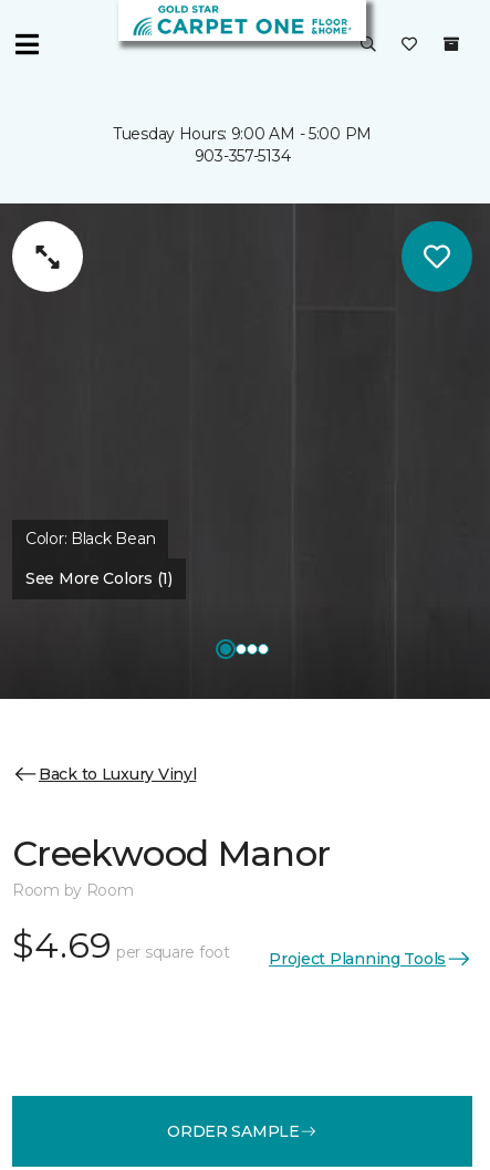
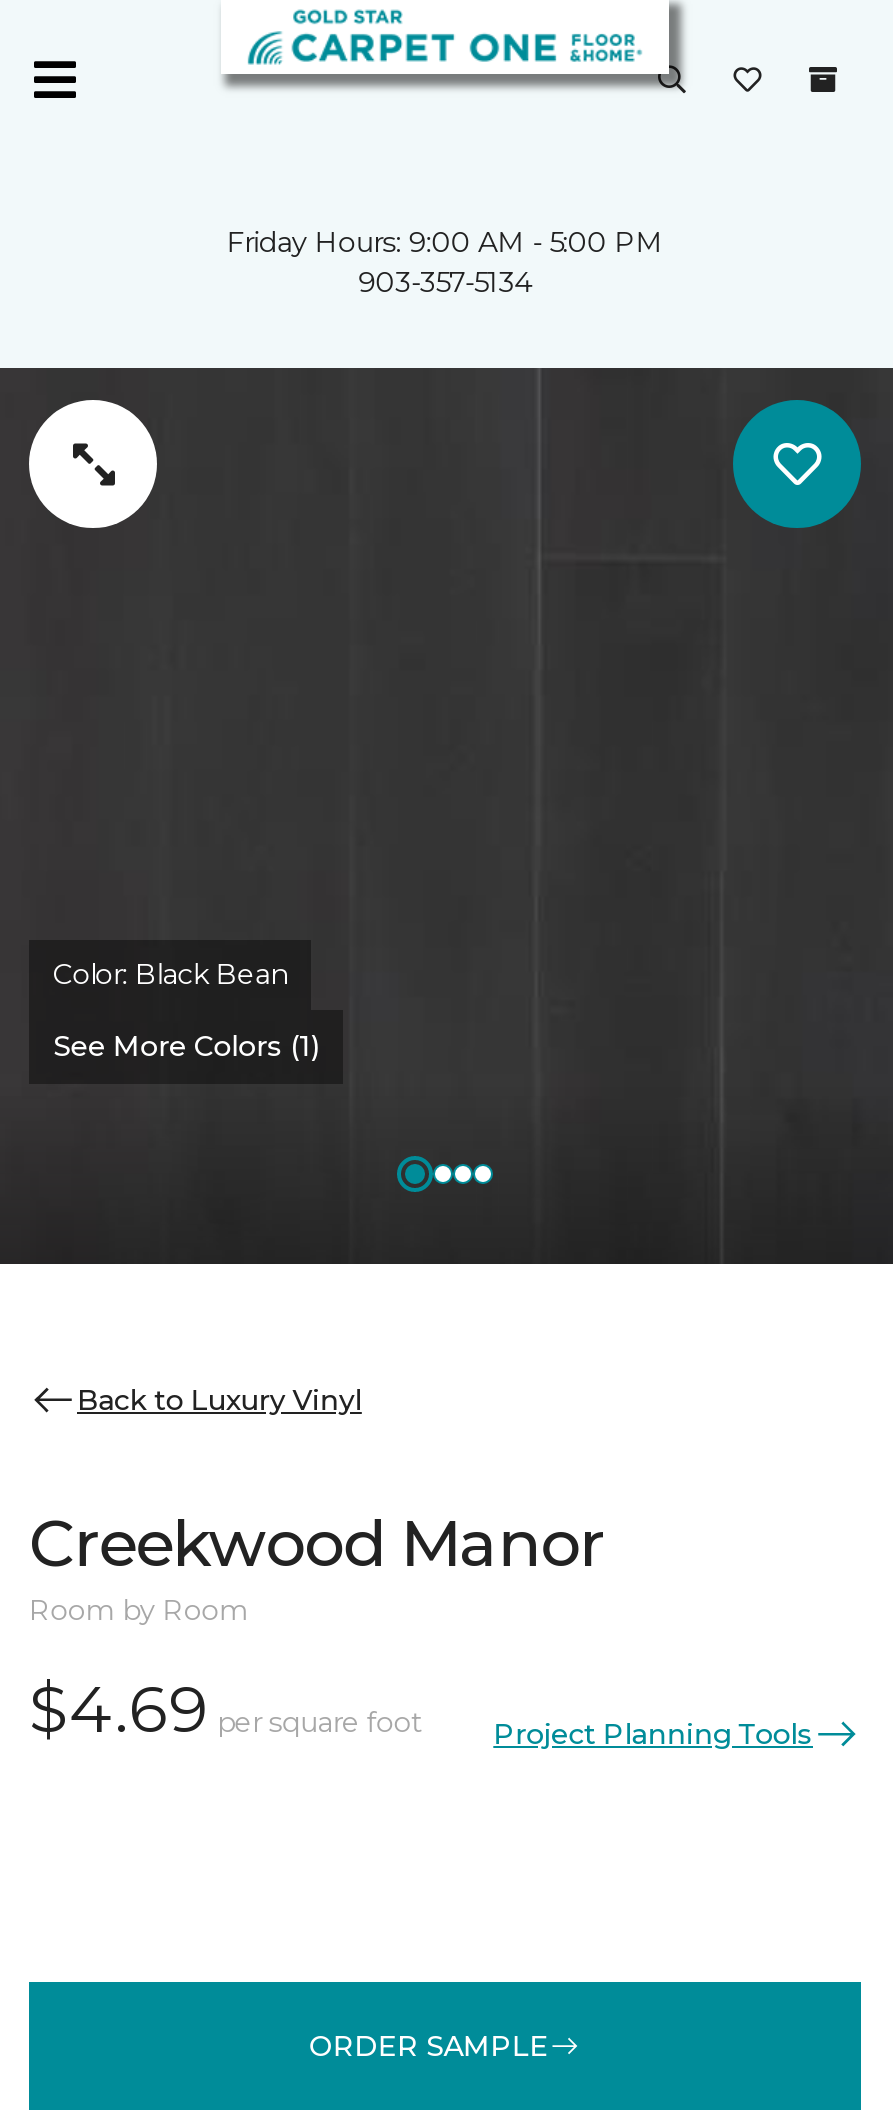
- Tuesday Hours: 9:00 AM - 5:00 PM
+ Friday Hours: 9:00 AM - 5:00 PM
